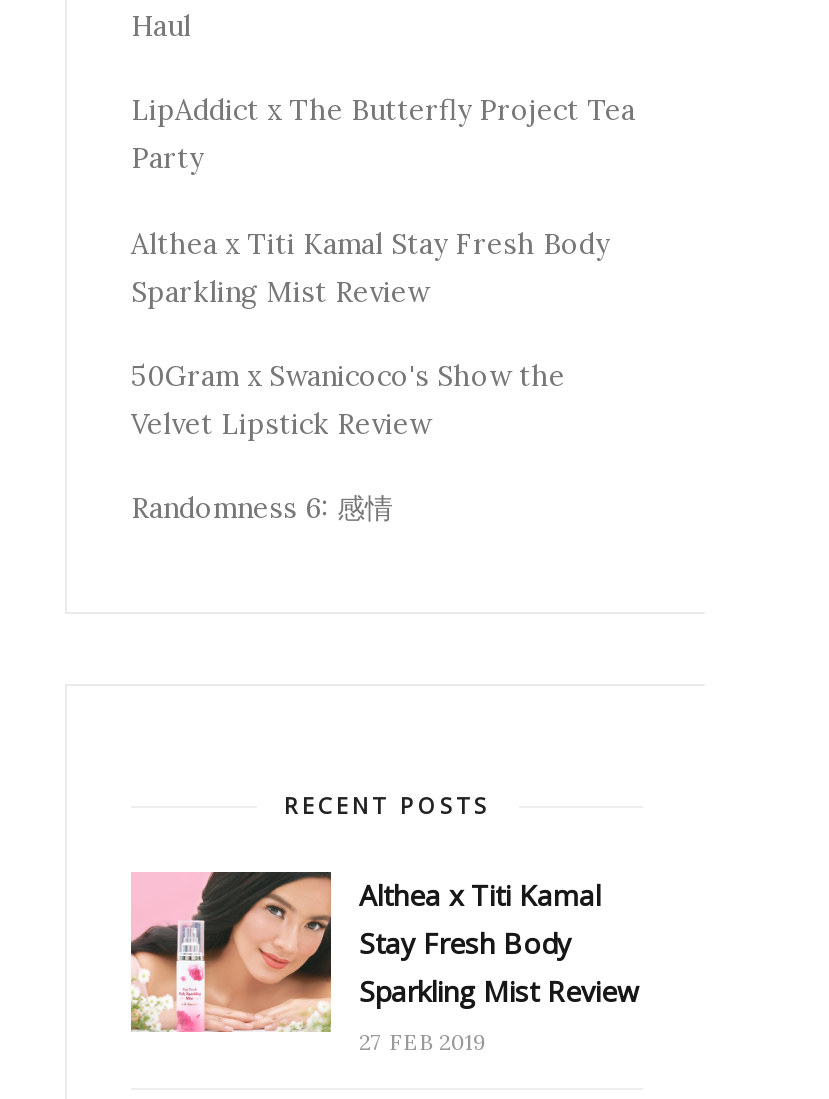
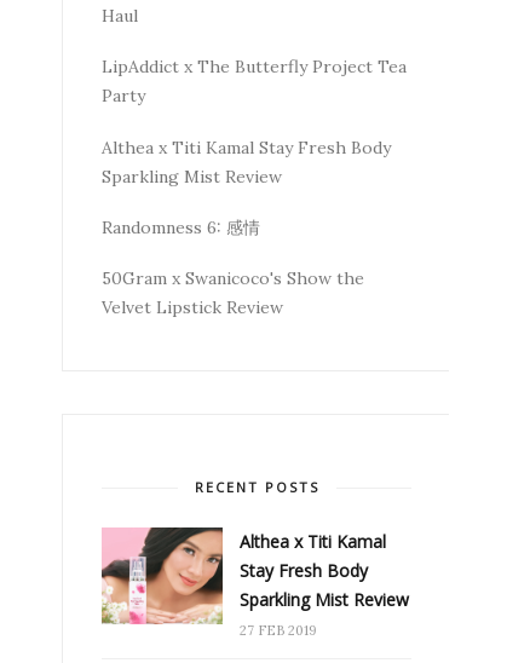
moved down: 50Gram x Swanicoco's Show the | Velvet Lipstick Review

moved up: Randomness 6: 感情
